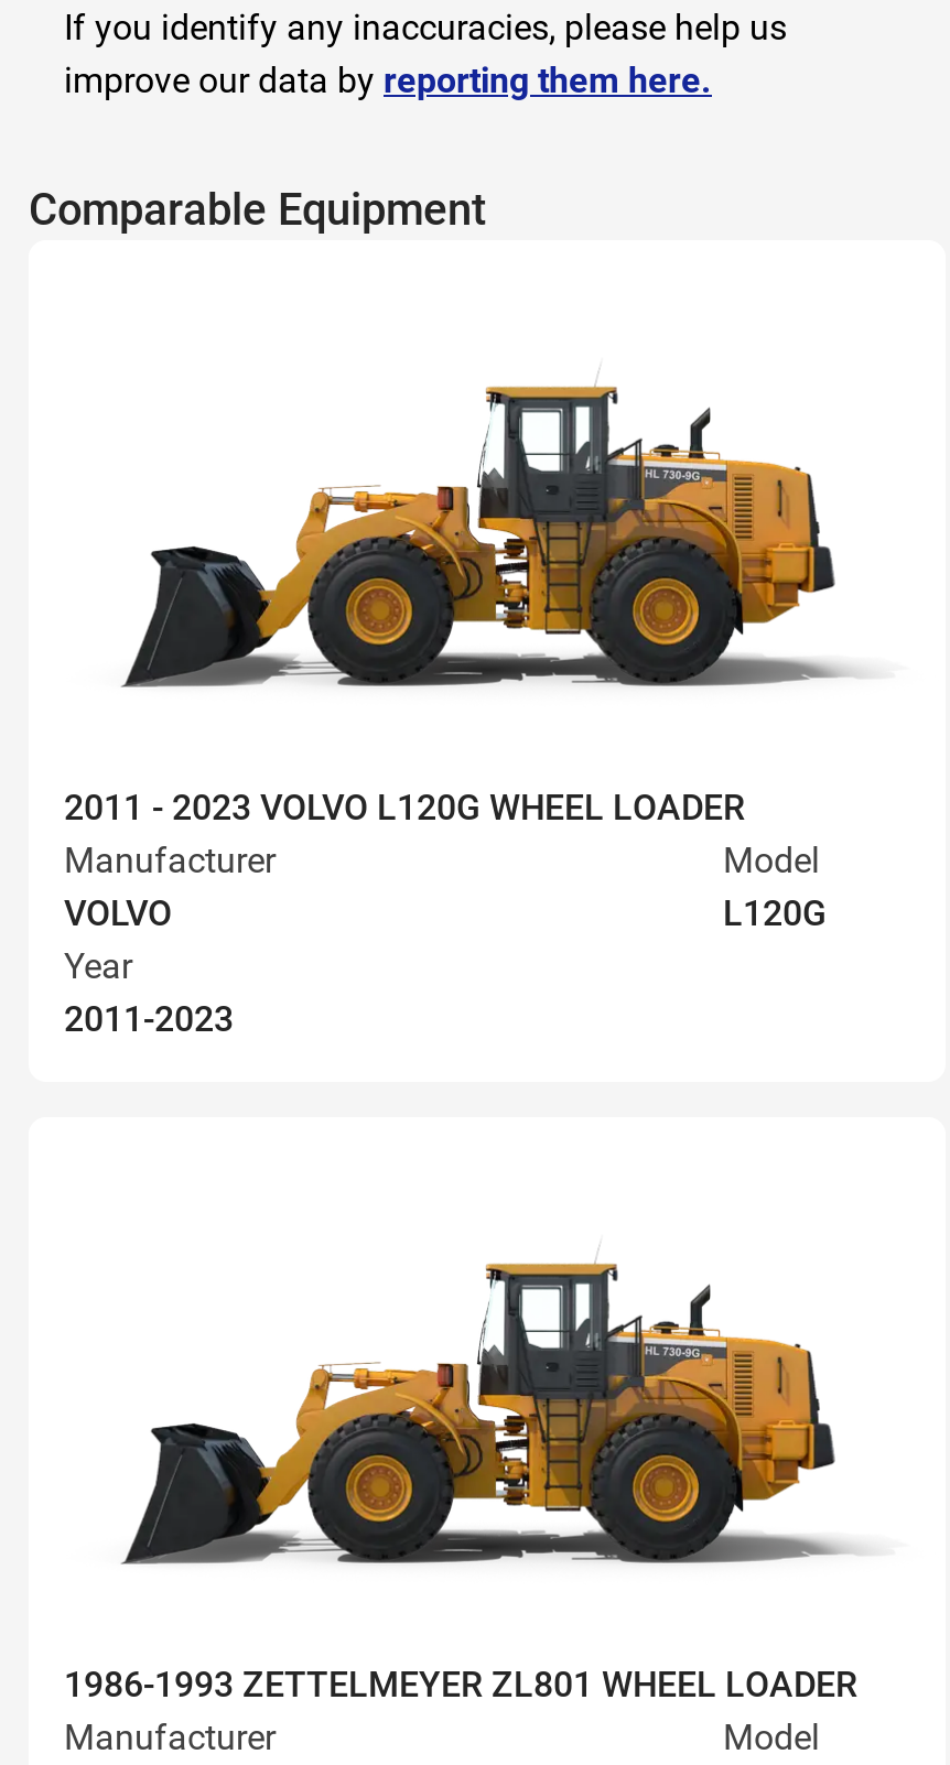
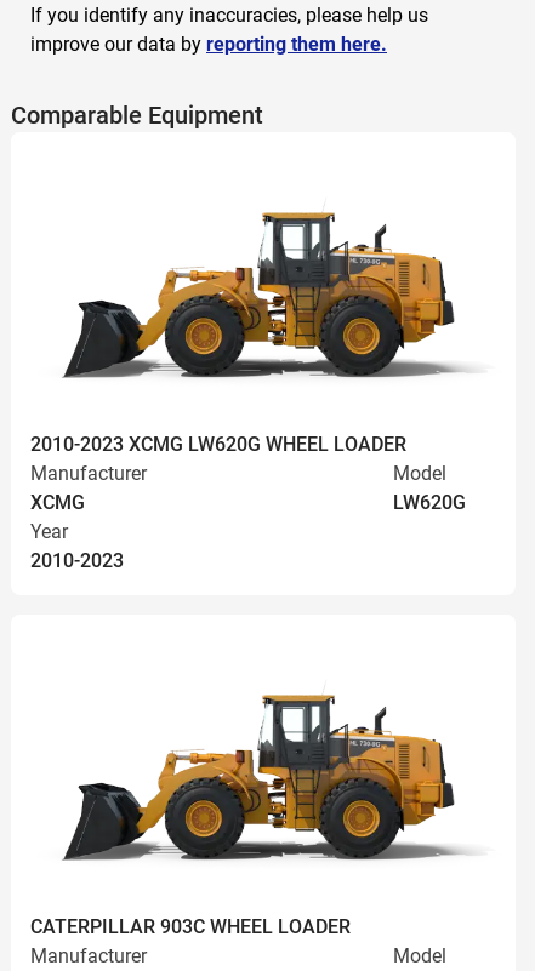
- 2011 - 2023 VOLVO L120G WHEEL LOADER
+ 2010-2023 XCMG LW620G WHEEL LOADER

- VOLVO
+ XCMG

- L120G
+ LW620G

- 2011-2023
+ 2010-2023

- 1986-1993 ZETTELMEYER ZL801 WHEEL LOADER
+ CATERPILLAR 903C WHEEL LOADER
